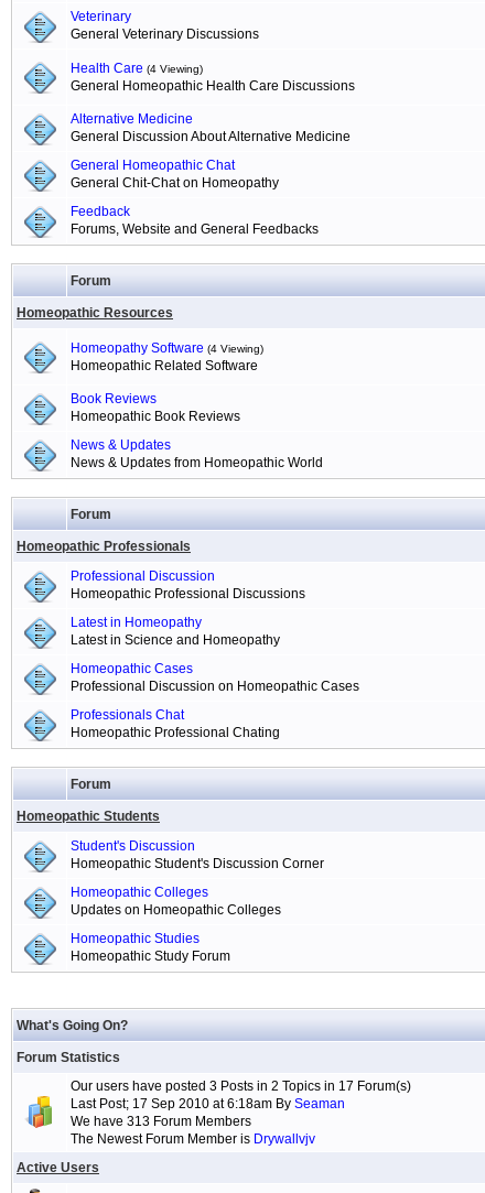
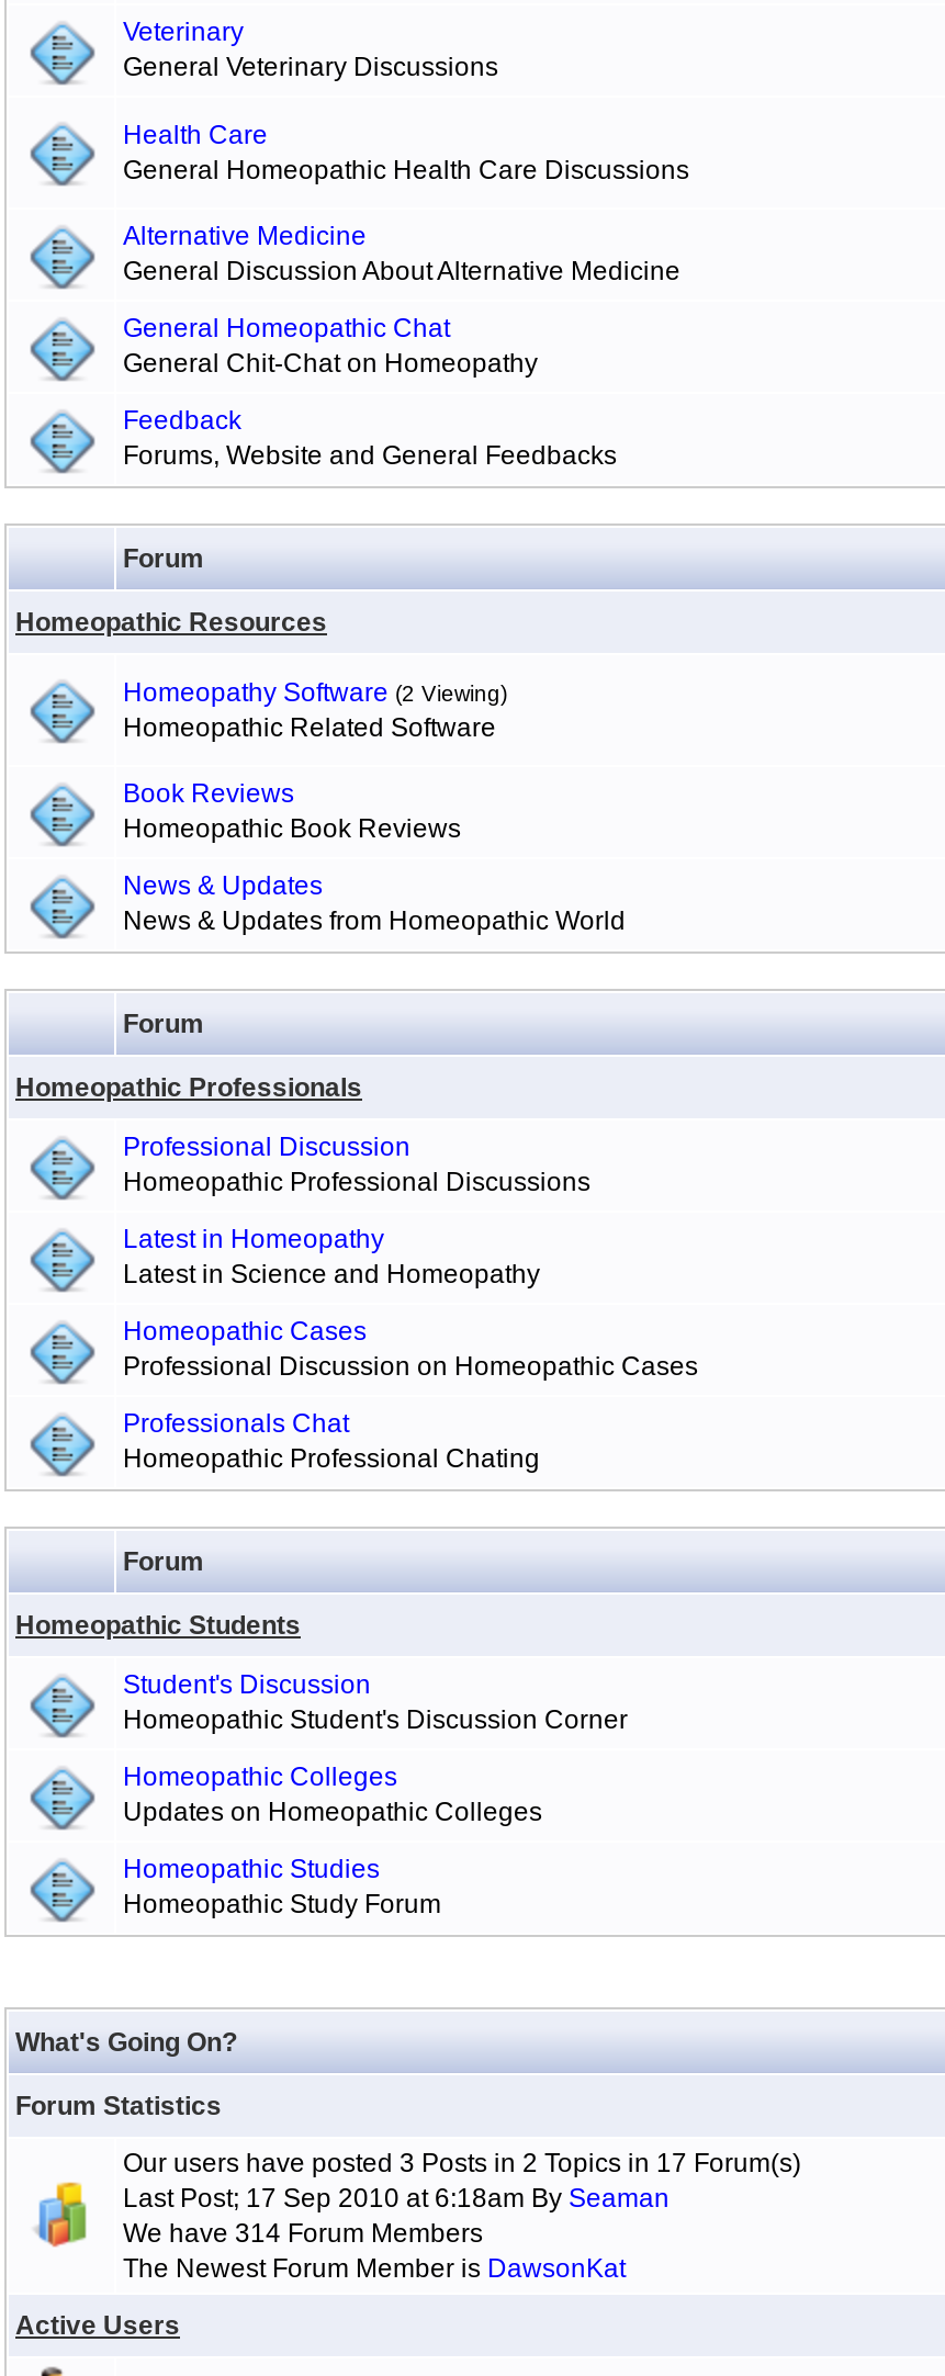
- Health Care (4 Viewing)
+ Health Care

- Homeopathy Software (4 Viewing)
+ Homeopathy Software (2 Viewing)

- We have 313 Forum Members
+ We have 314 Forum Members

- The Newest Forum Member is Drywallvjv
+ The Newest Forum Member is DawsonKat
